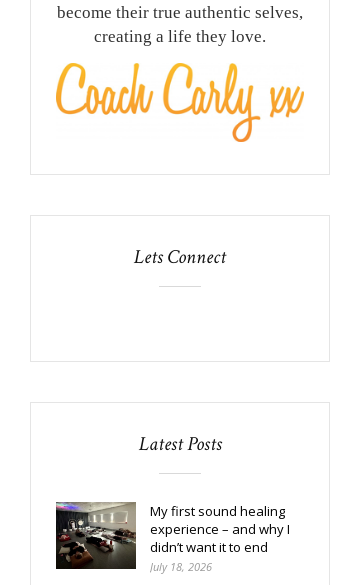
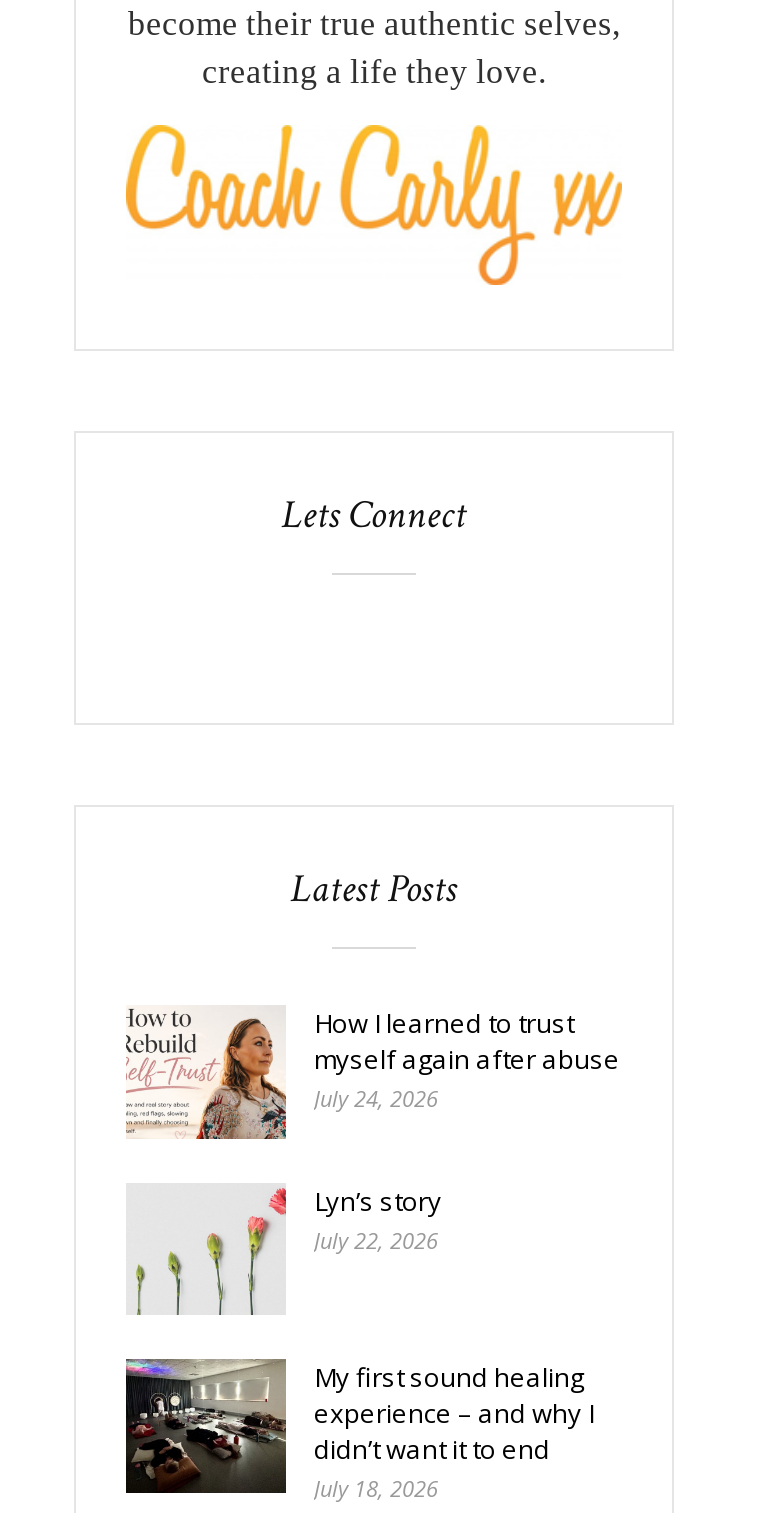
+ [image]
+ How I learned to trust
+ myself again after abuse
+ July 24, 2026
+ Lyn’s story
+ July 22, 2026

+ [image]
